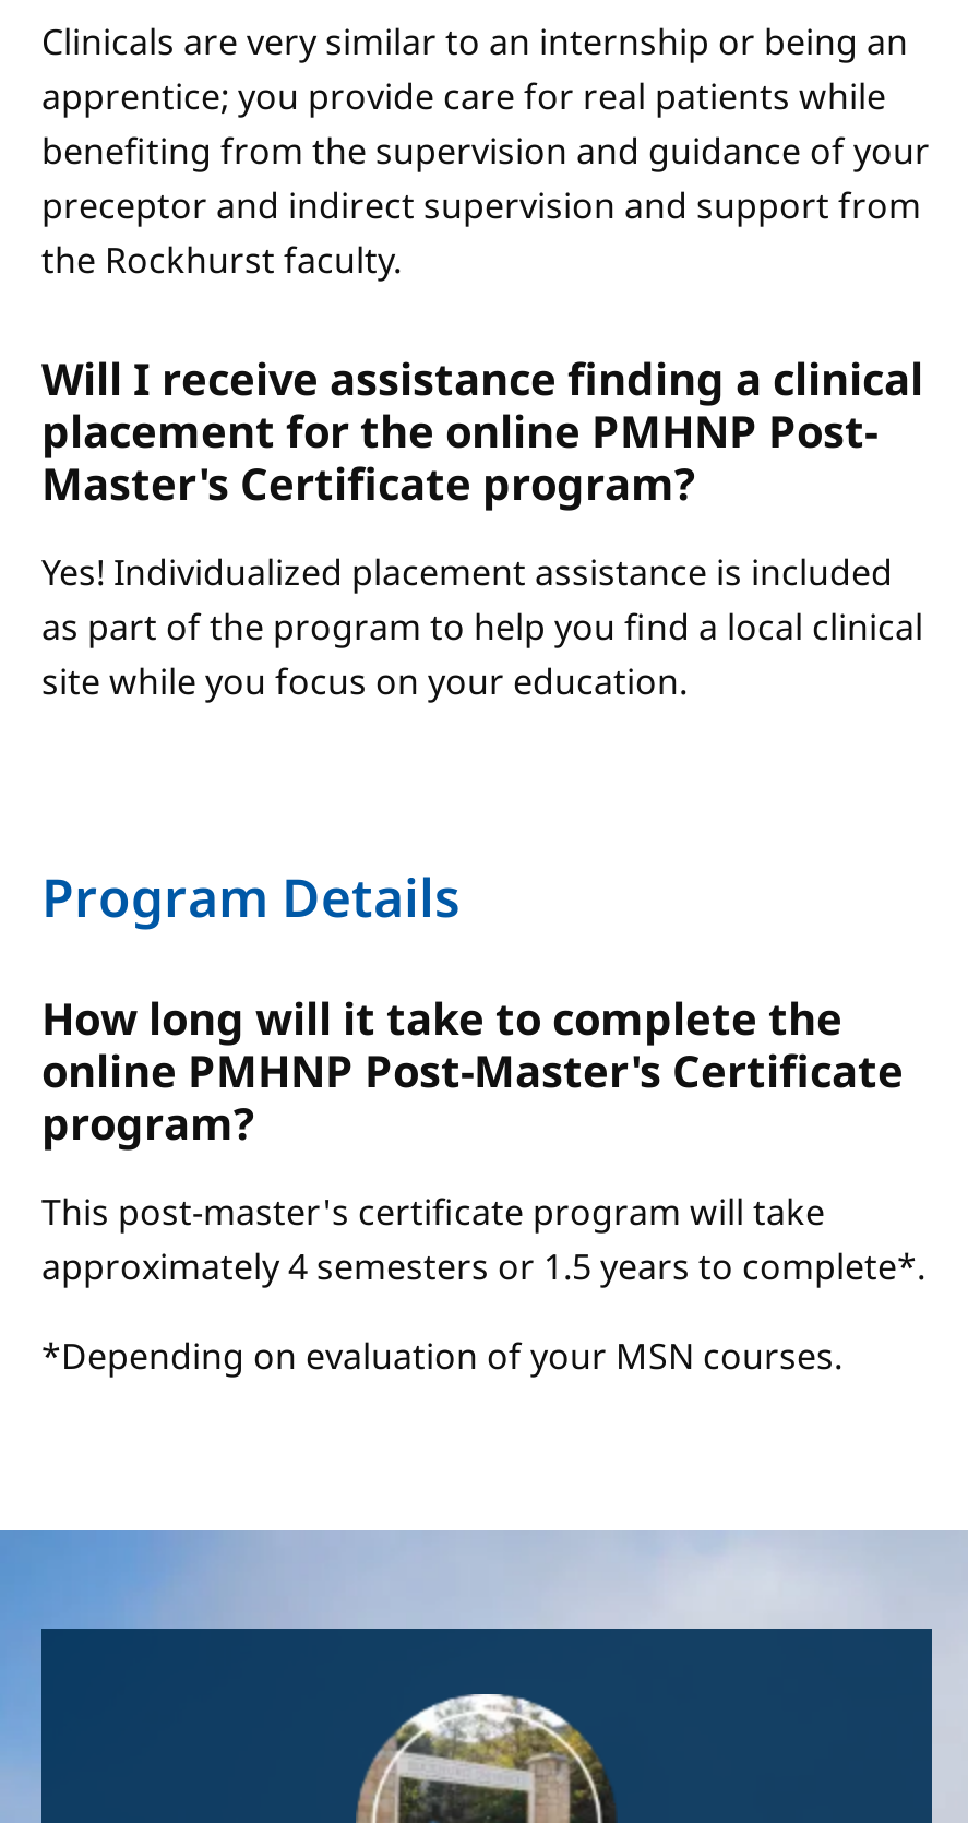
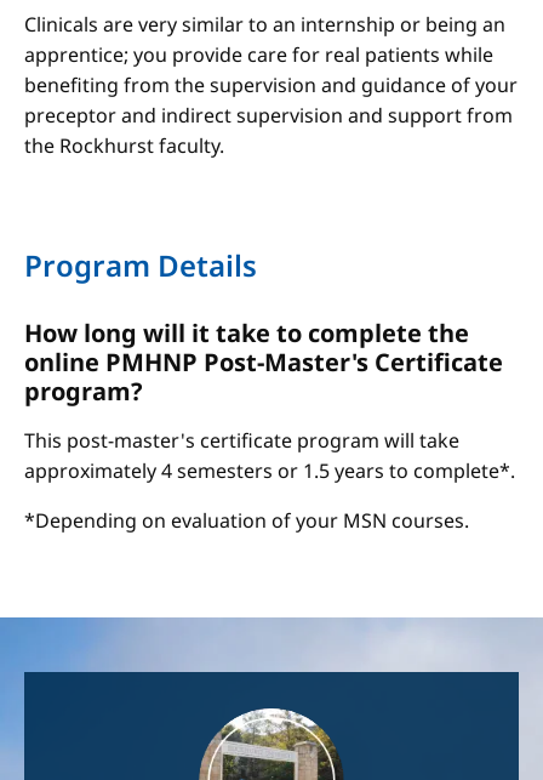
- Will I receive assistance finding a clinical
- placement for the online PMHNP Post-
- Master's Certificate program?
- Yes! Individualized placement assistance is included
- as part of the program to help you find a local clinical
- site while you focus on your education.
